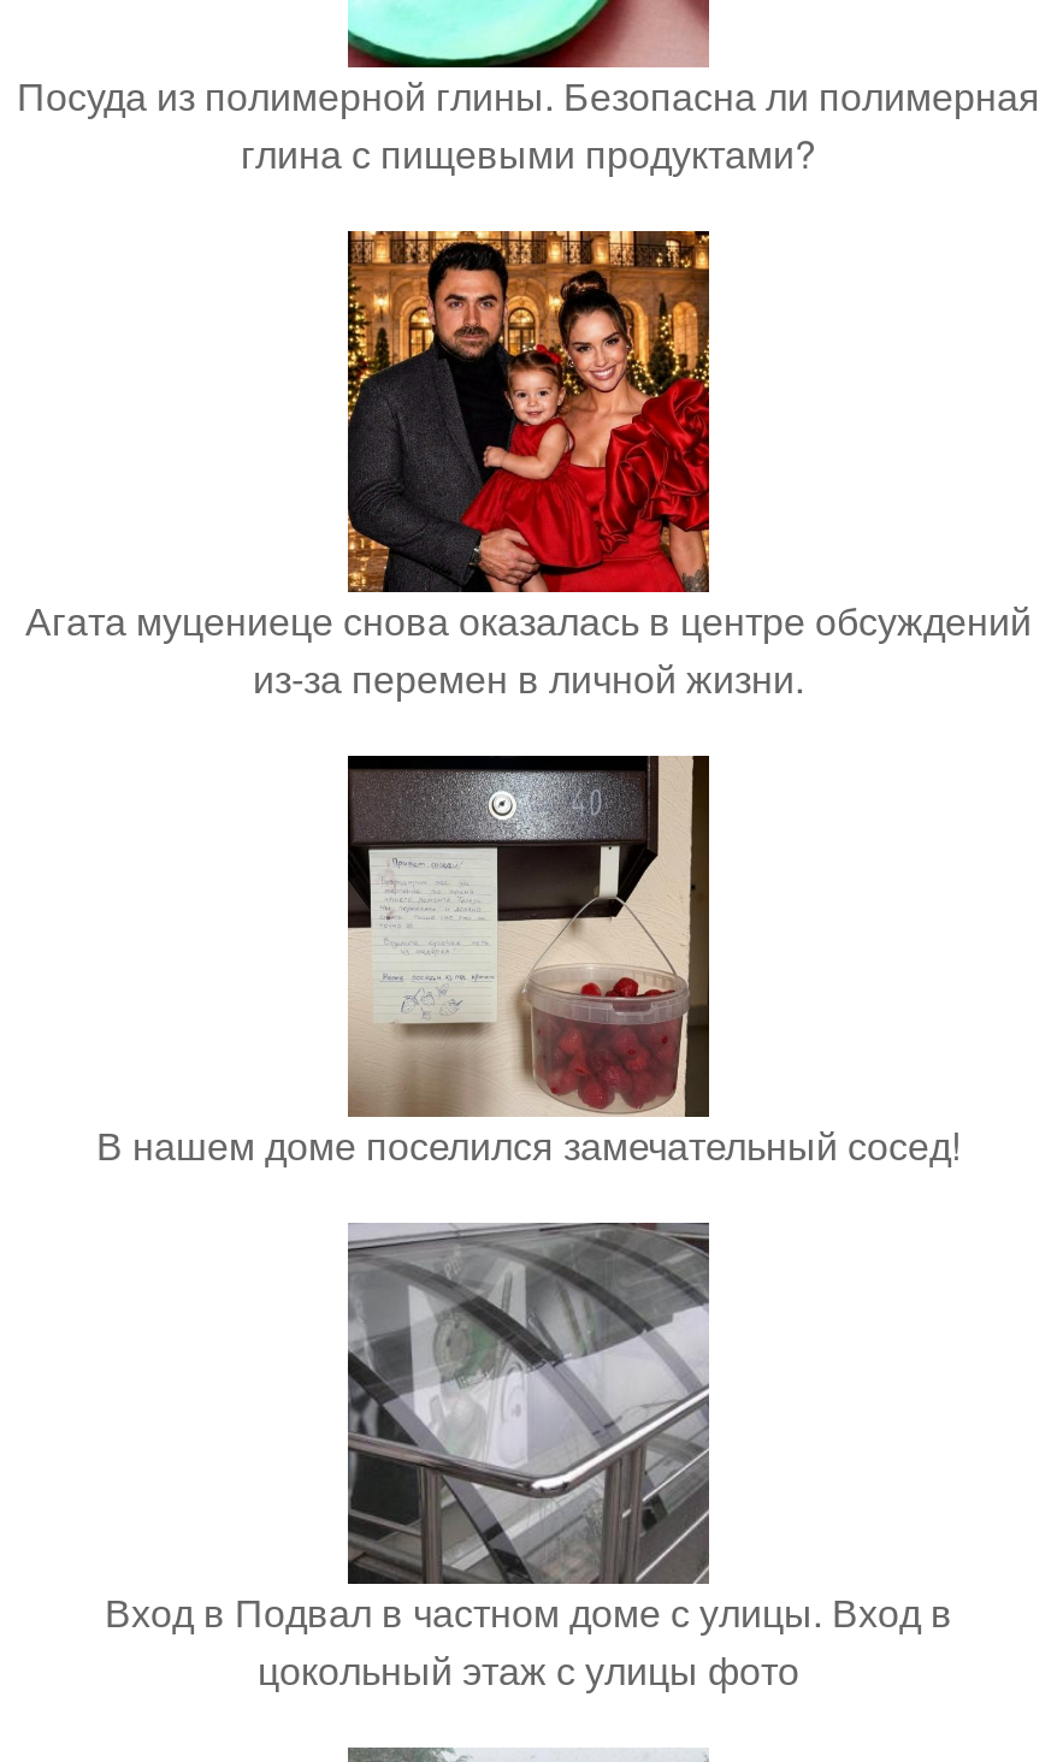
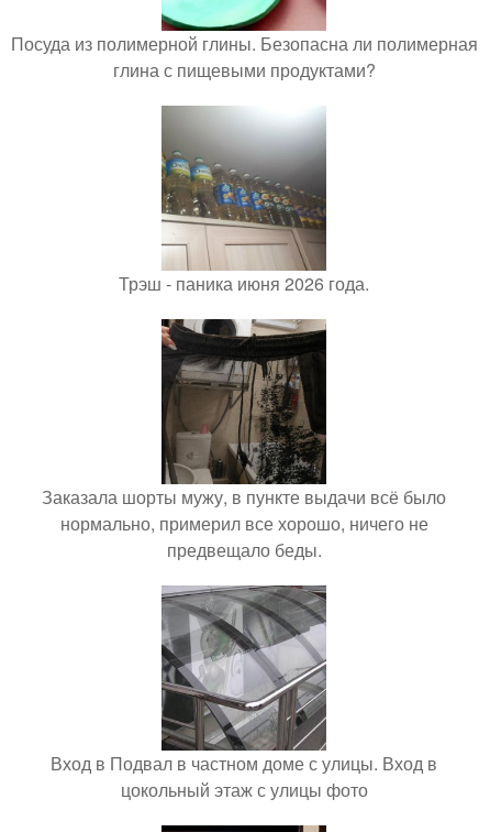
- [image]
- Агата муцениеце снова оказалась в центре обсуждений
- из-за перемен в личной жизни.
+ [image]
+ Трэш - паника июня 2026 года.

- [image]
+ [image]

- В нашем доме поселился замечательный сосед!
+ Заказала шорты мужу, в пункте выдачи всё было
+ нормально, примерил все хорошо, ничего не
+ предвещало беды.
